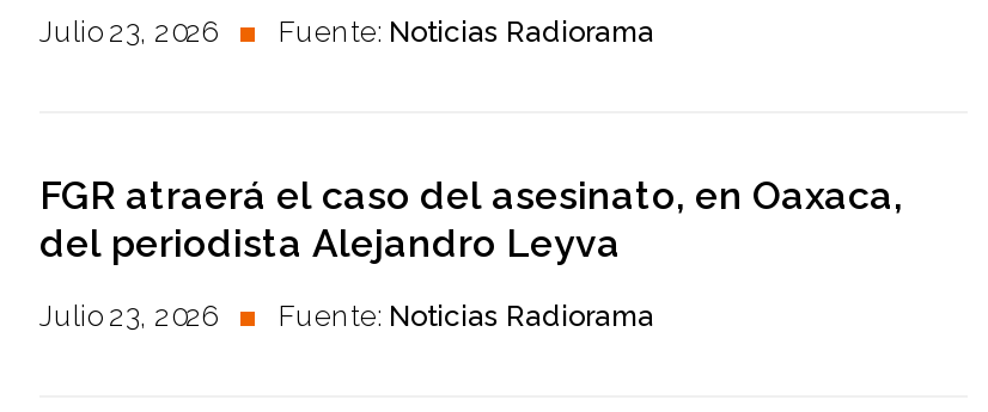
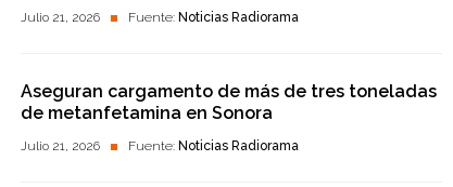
- Julio 23, 2026 Fuente: Noticias Radiorama
+ Julio 21, 2026 Fuente: Noticias Radiorama

- FGR atraerá el caso del asesinato, en Oaxaca,
- del periodista Alejandro Leyva
+ Aseguran cargamento de más de tres toneladas
+ de metanfetamina en Sonora

- Julio 23, 2026 Fuente: Noticias Radiorama
+ Julio 21, 2026 Fuente: Noticias Radiorama
